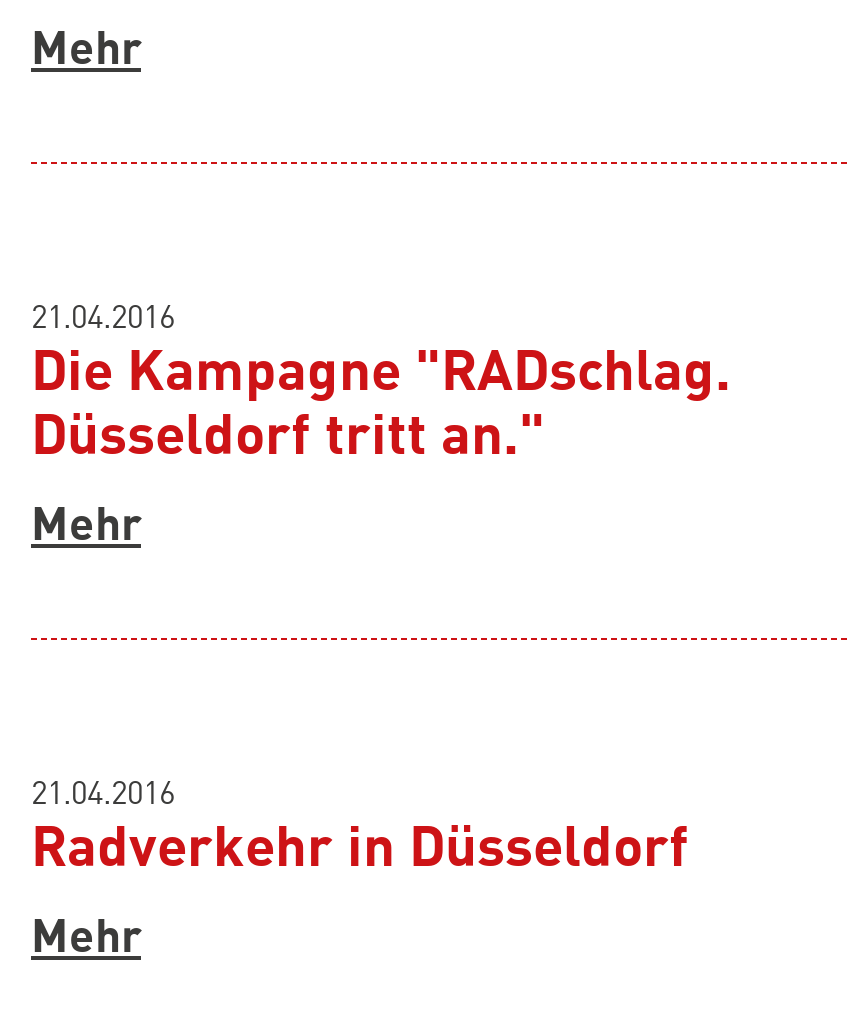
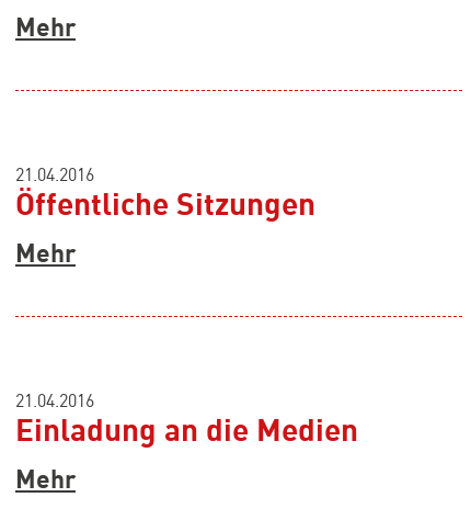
- Die Kampagne "RADschlag.
- Düsseldorf tritt an."
+ Öffentliche Sitzungen

- Radverkehr in Düsseldorf
+ Einladung an die Medien
